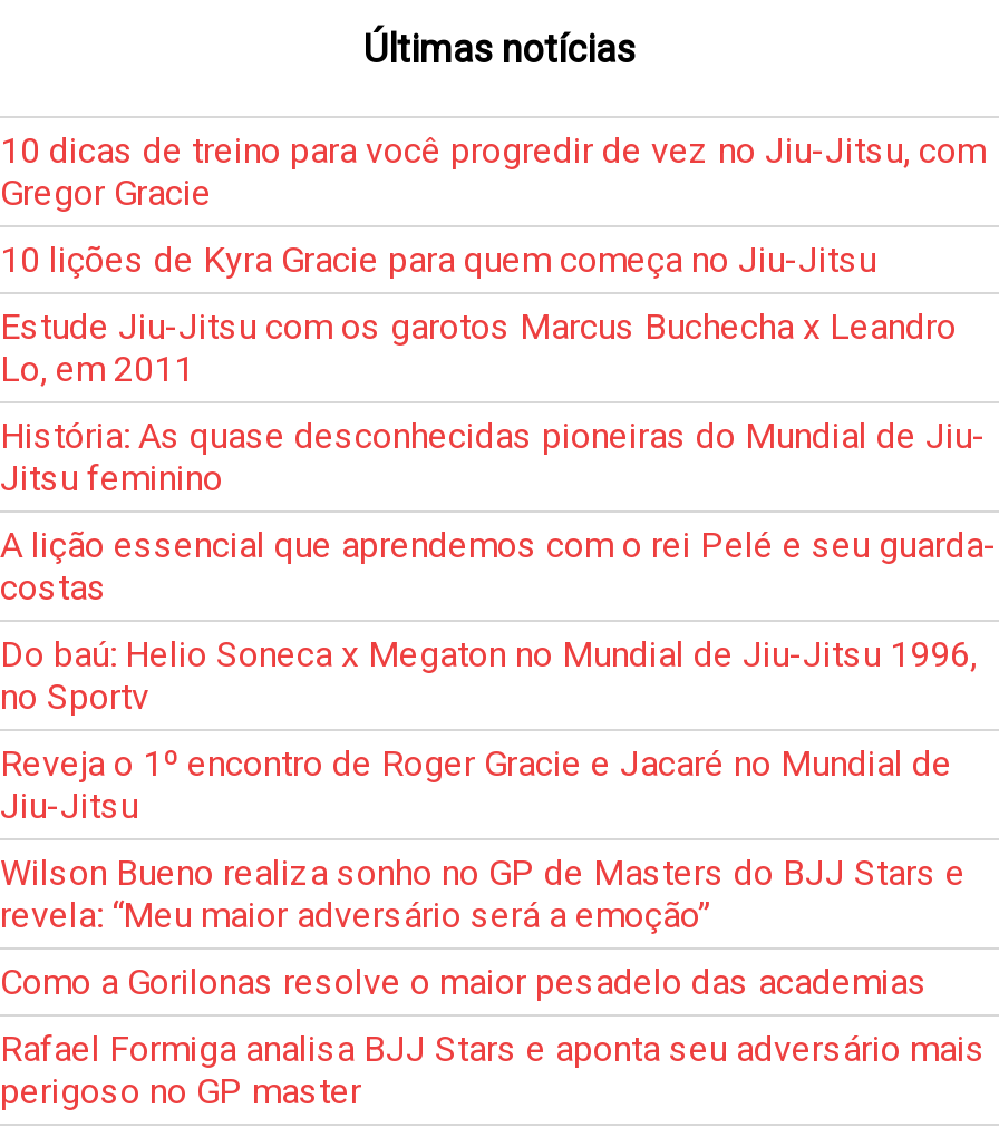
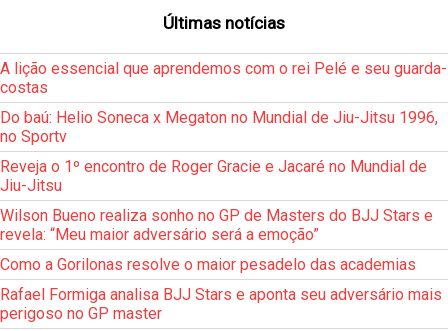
- 10 dicas de treino para você progredir de vez no Jiu-Jitsu, com
- Gregor Gracie
- 10 lições de Kyra Gracie para quem começa no Jiu-Jitsu
- Estude Jiu-Jitsu com os garotos Marcus Buchecha x Leandro
- Lo, em 2011
- História: As quase desconhecidas pioneiras do Mundial de Jiu-
- Jitsu feminino
